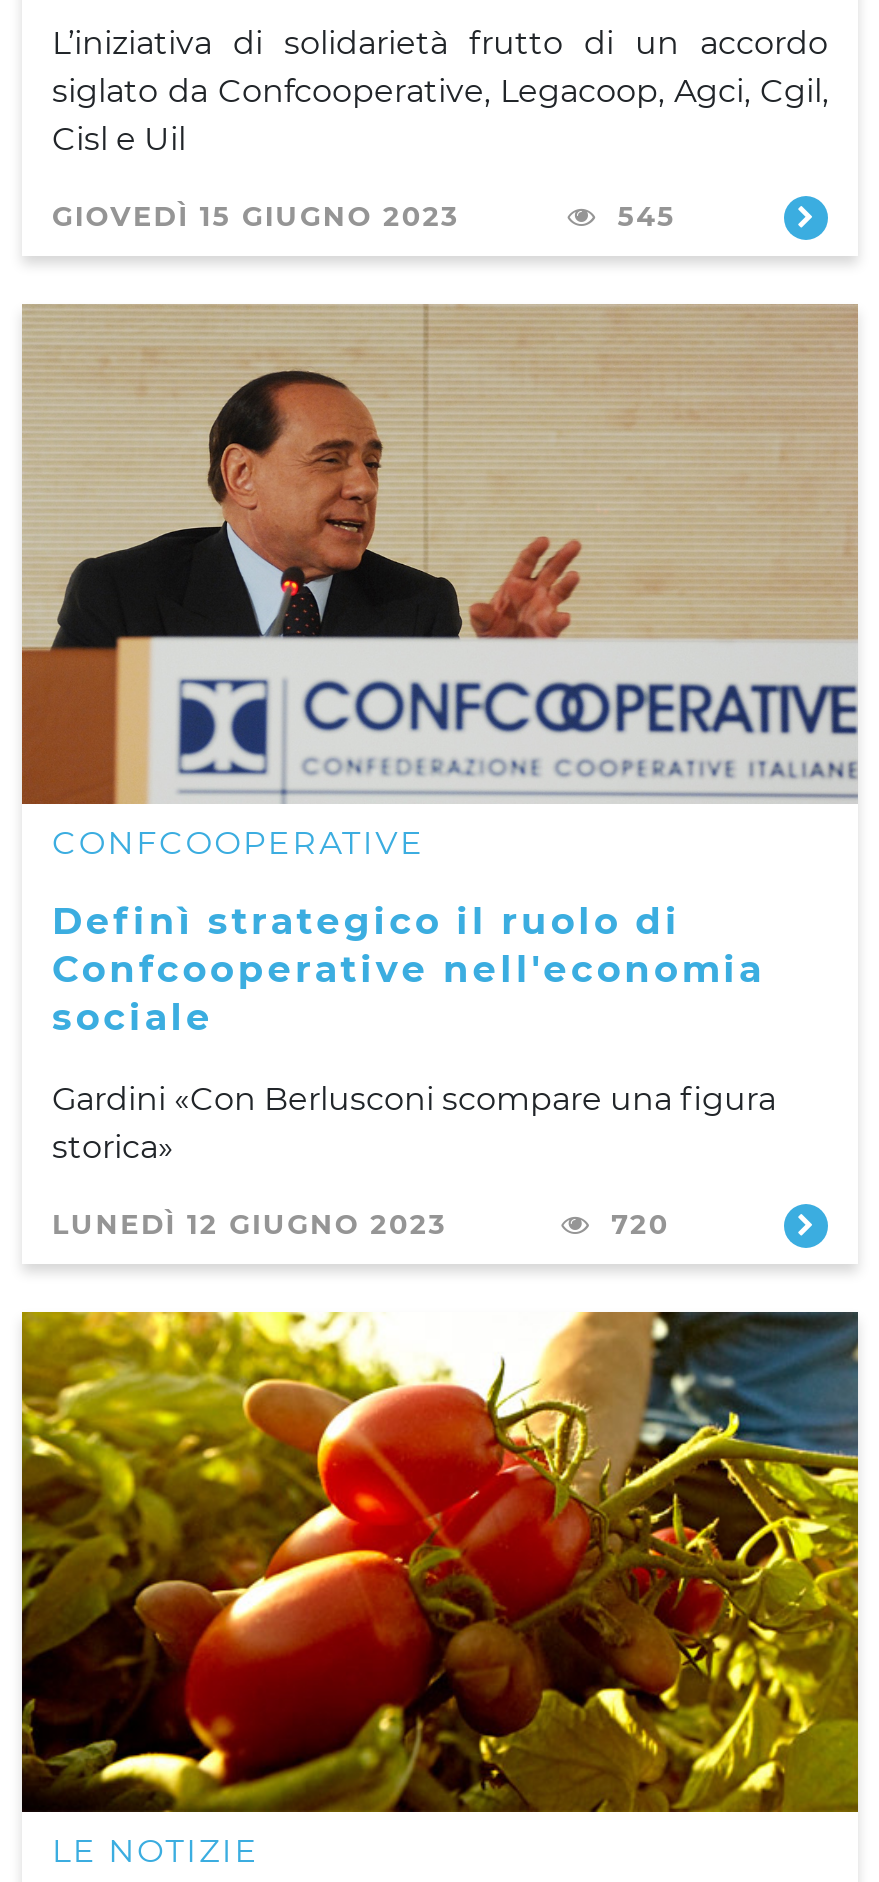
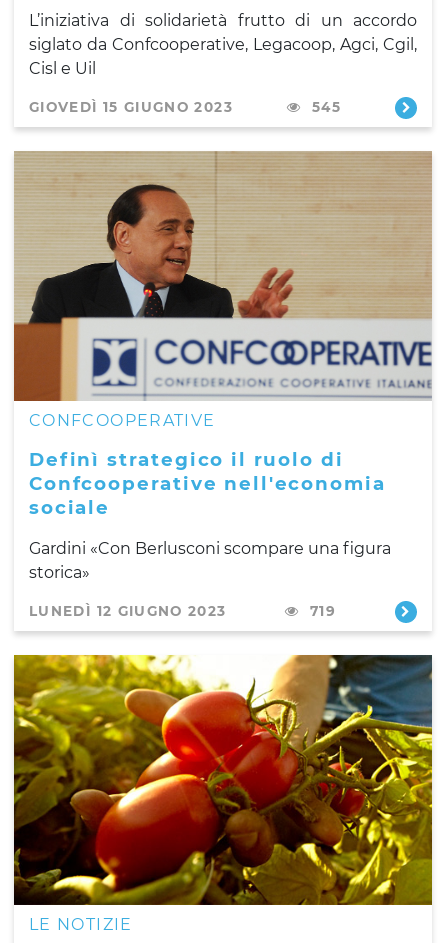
- 720
+ 719
